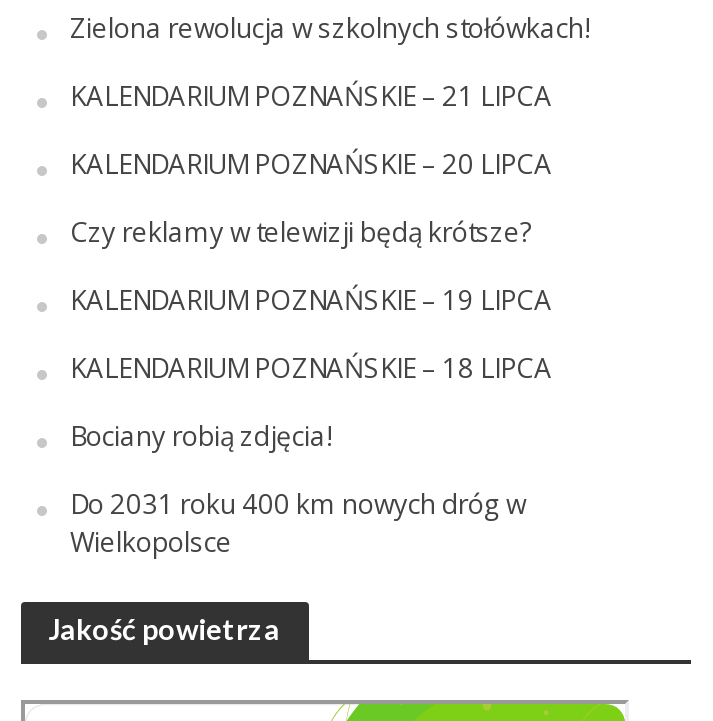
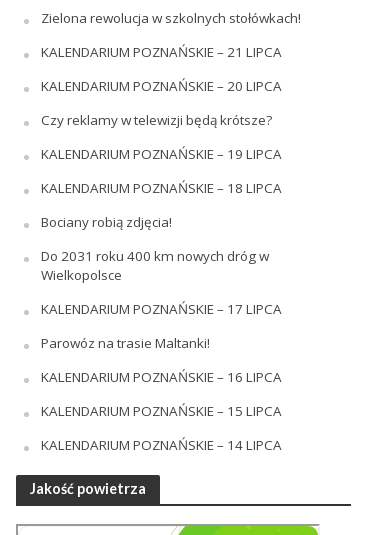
+ KALENDARIUM POZNAŃSKIE – 17 LIPCA
+ Parowóz na trasie Maltanki!
+ KALENDARIUM POZNAŃSKIE – 16 LIPCA
+ KALENDARIUM POZNAŃSKIE – 15 LIPCA
+ KALENDARIUM POZNAŃSKIE – 14 LIPCA
